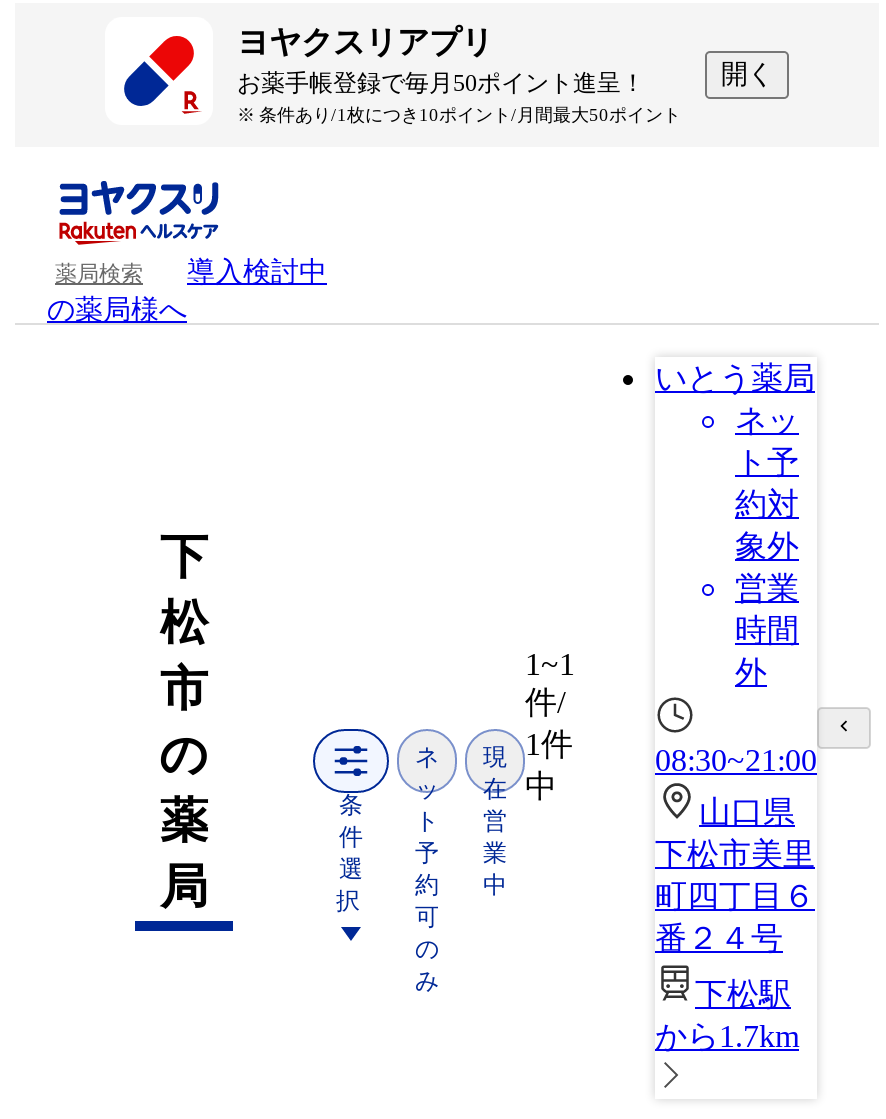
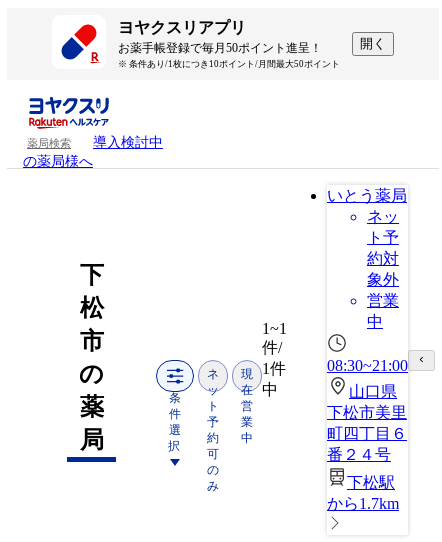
- 時間
- 外
+ 中
